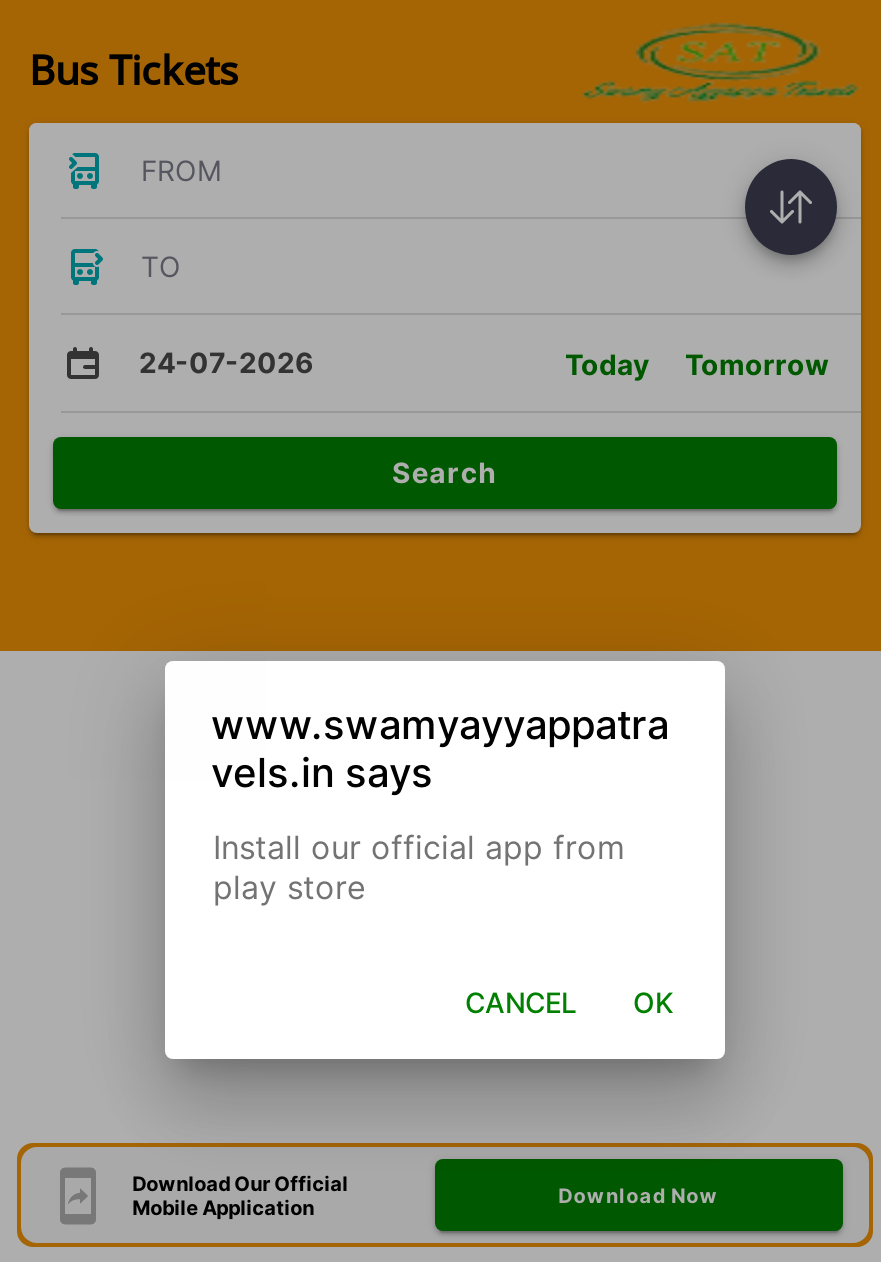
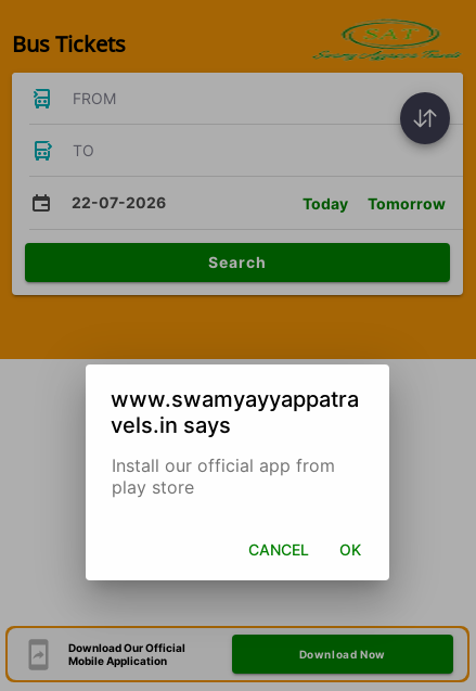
- 24-07-2026
+ 22-07-2026
